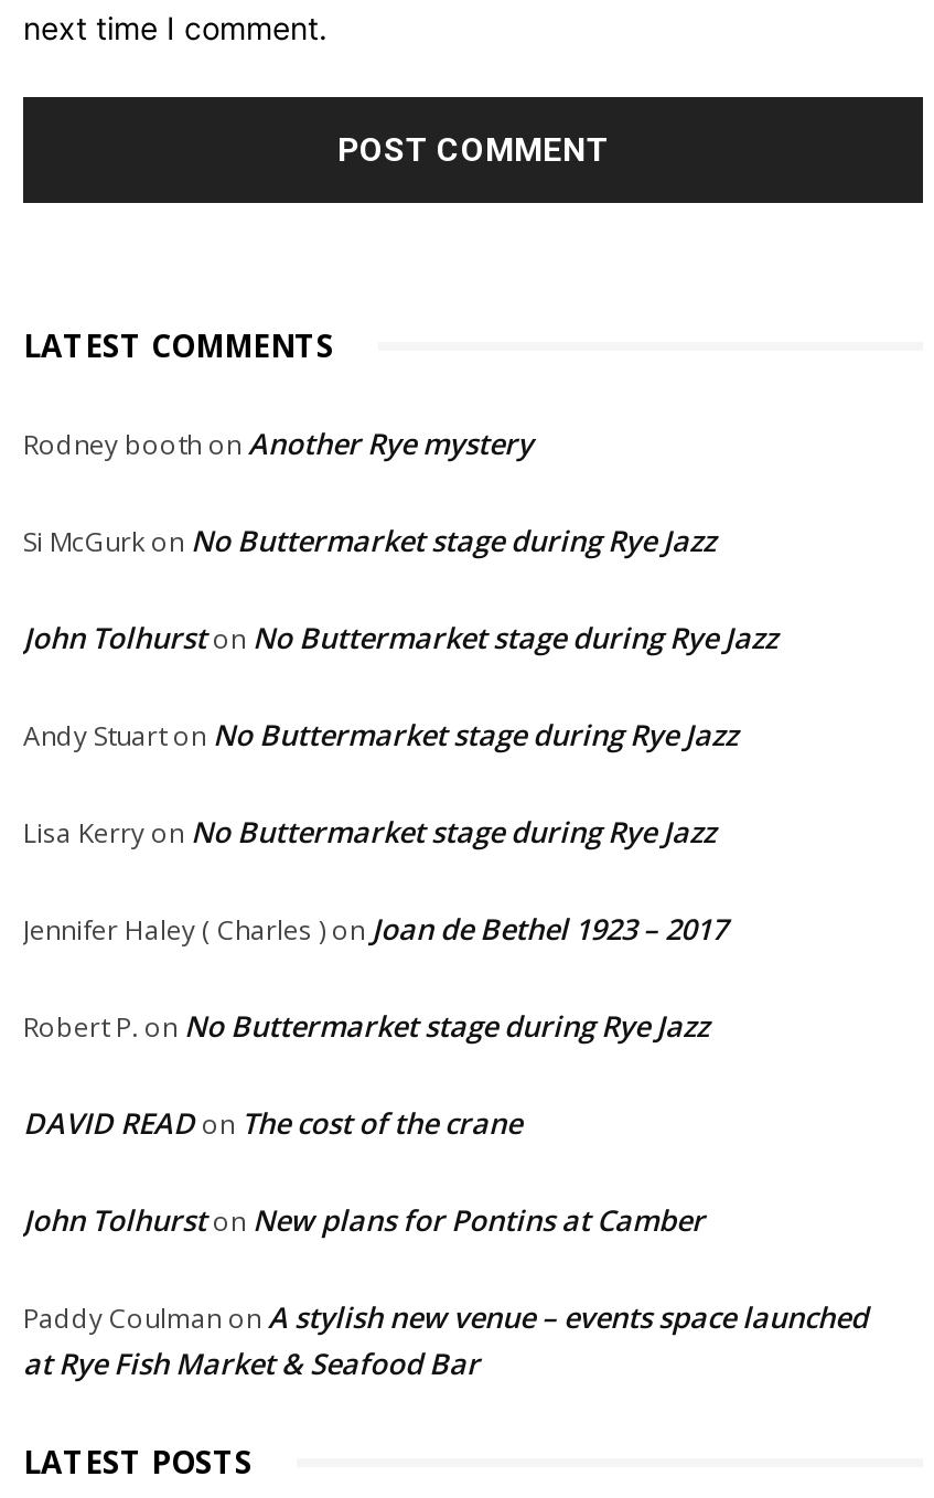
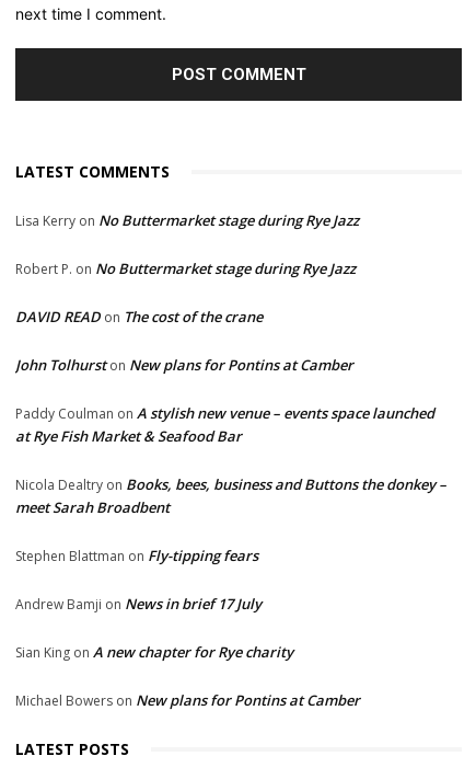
- Rodney booth on Another Rye mystery
- Si McGurk on No Buttermarket stage during Rye Jazz
- John Tolhurston No Buttermarket stage during Rye Jazz
- Andy Stuarton No Buttermarket stage during Rye Jazz

moved up: Lisa Kerry on No Buttermarket stage during Rye Jazz

- Jennifer Haley ( Charles ) on Joan de Bethel 1923 – 2017

moved up: Robert P. on No Buttermarket stage during Rye Jazz | DAVID READ on The cost of the crane | John Tolhurston New plans for Pontins at Camber | Paddy Coulman on A stylish new venue – events space launched | at Rye Fish Market & Seafood Bar

+ Nicola Dealtry on Books, bees, business and Buttons the donkey –
+ meet Sarah Broadbent
+ Stephen Blattman on Fly-tipping fears
+ Andrew Bamji on News in brief 17 July
+ Sian King on A new chapter for Rye charity
+ Michael Bowers on New plans for Pontins at Camber
